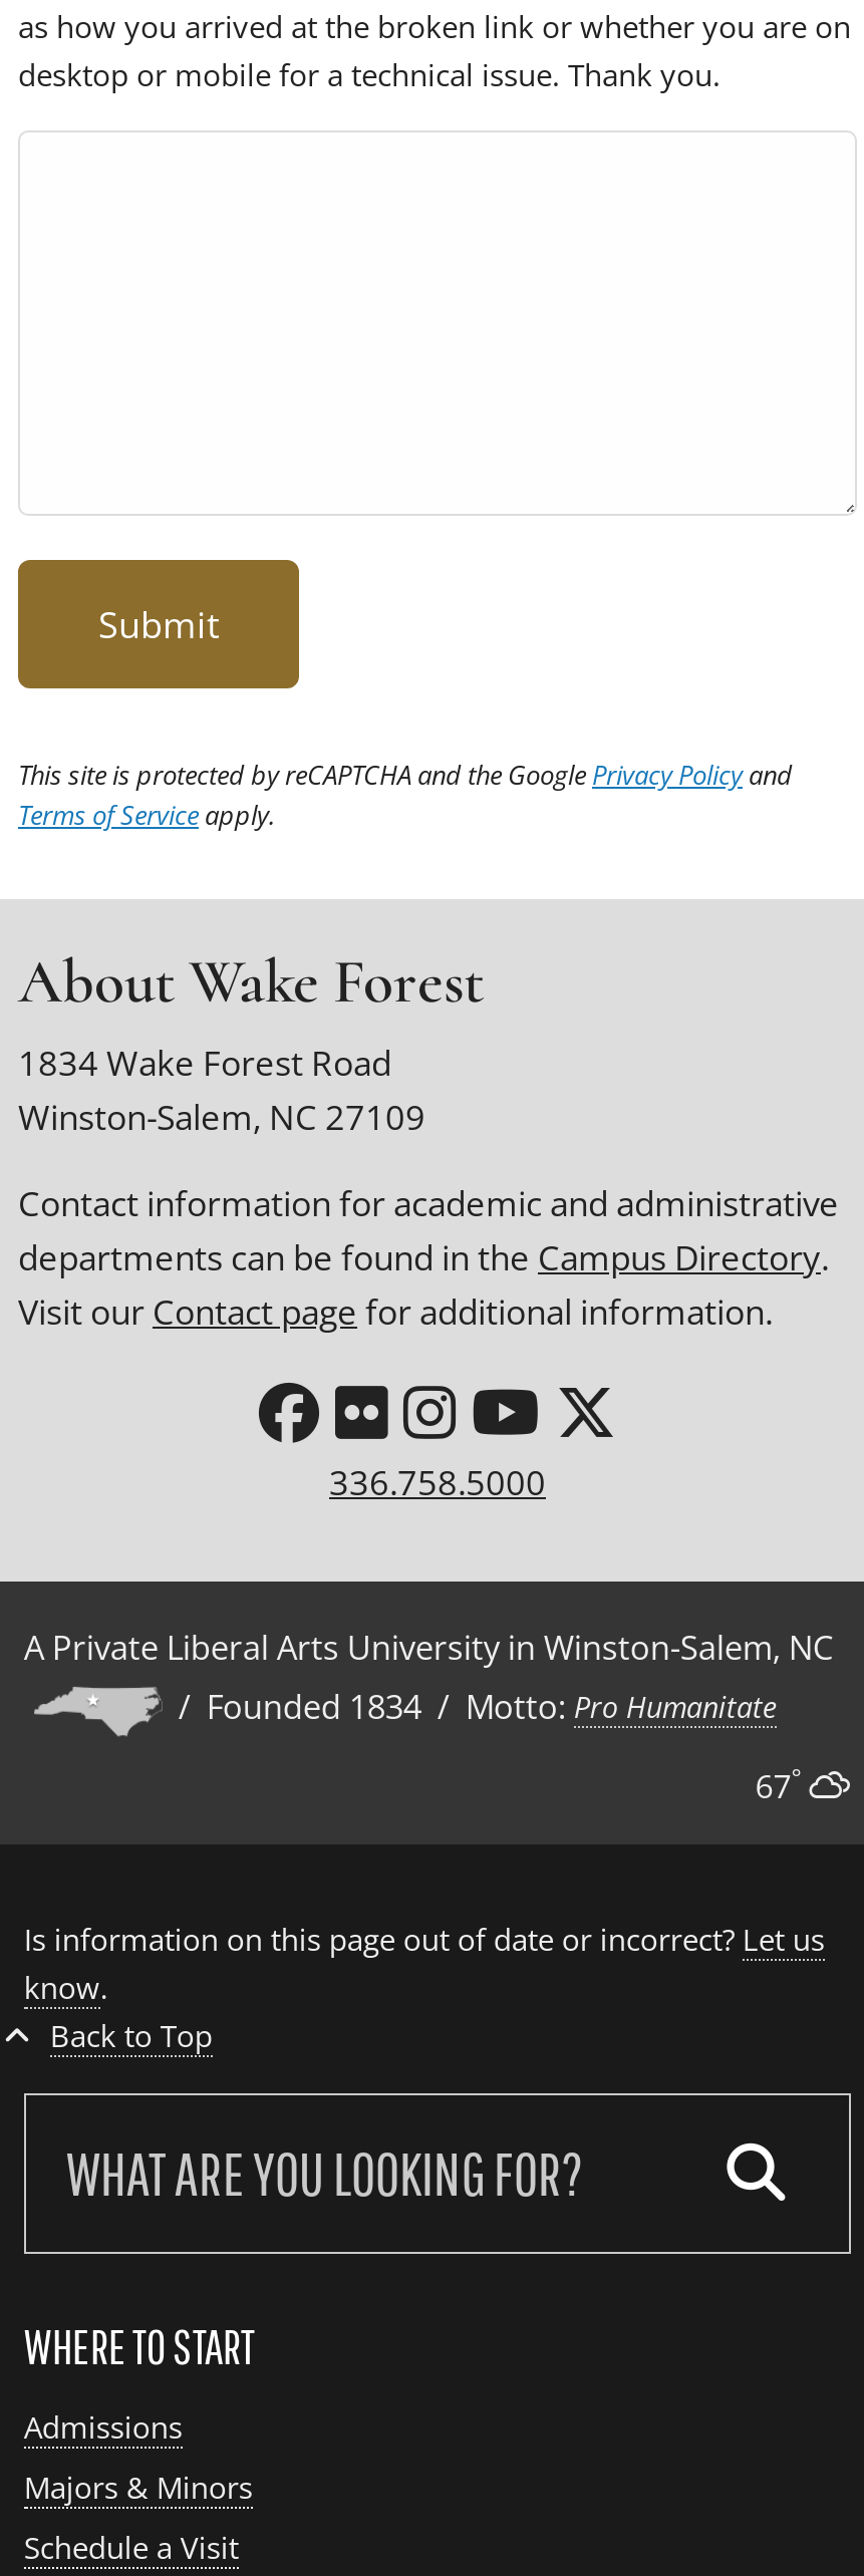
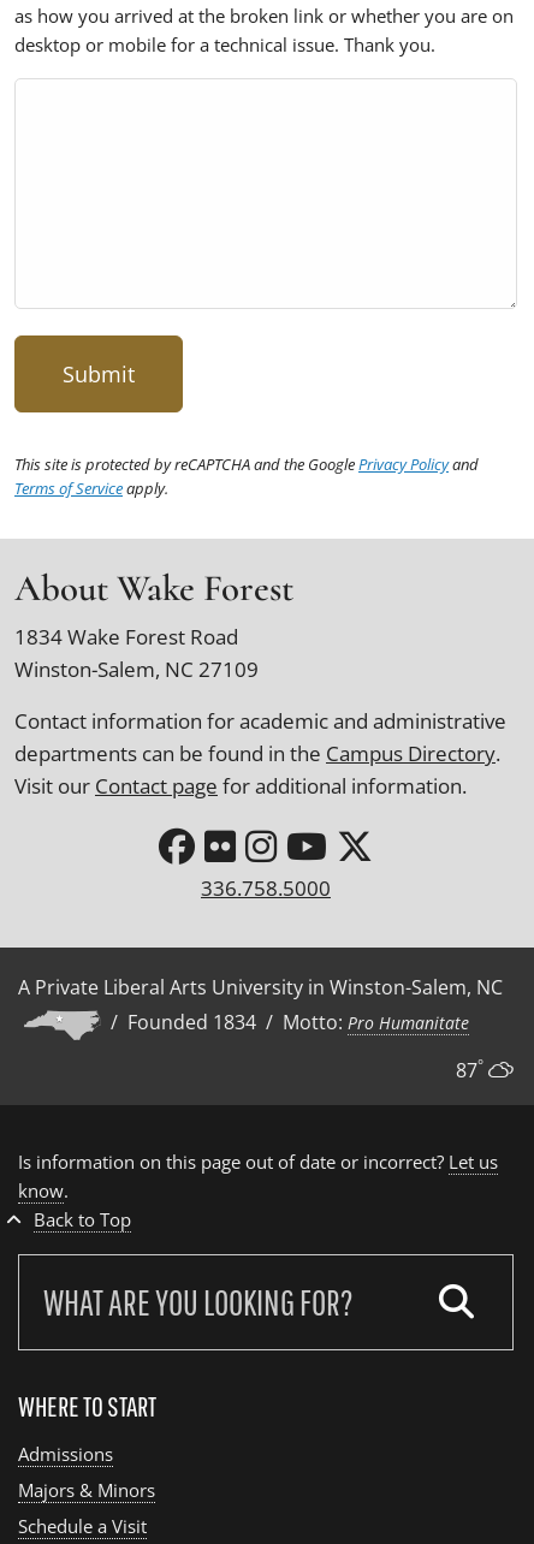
- 67°
+ 87°
